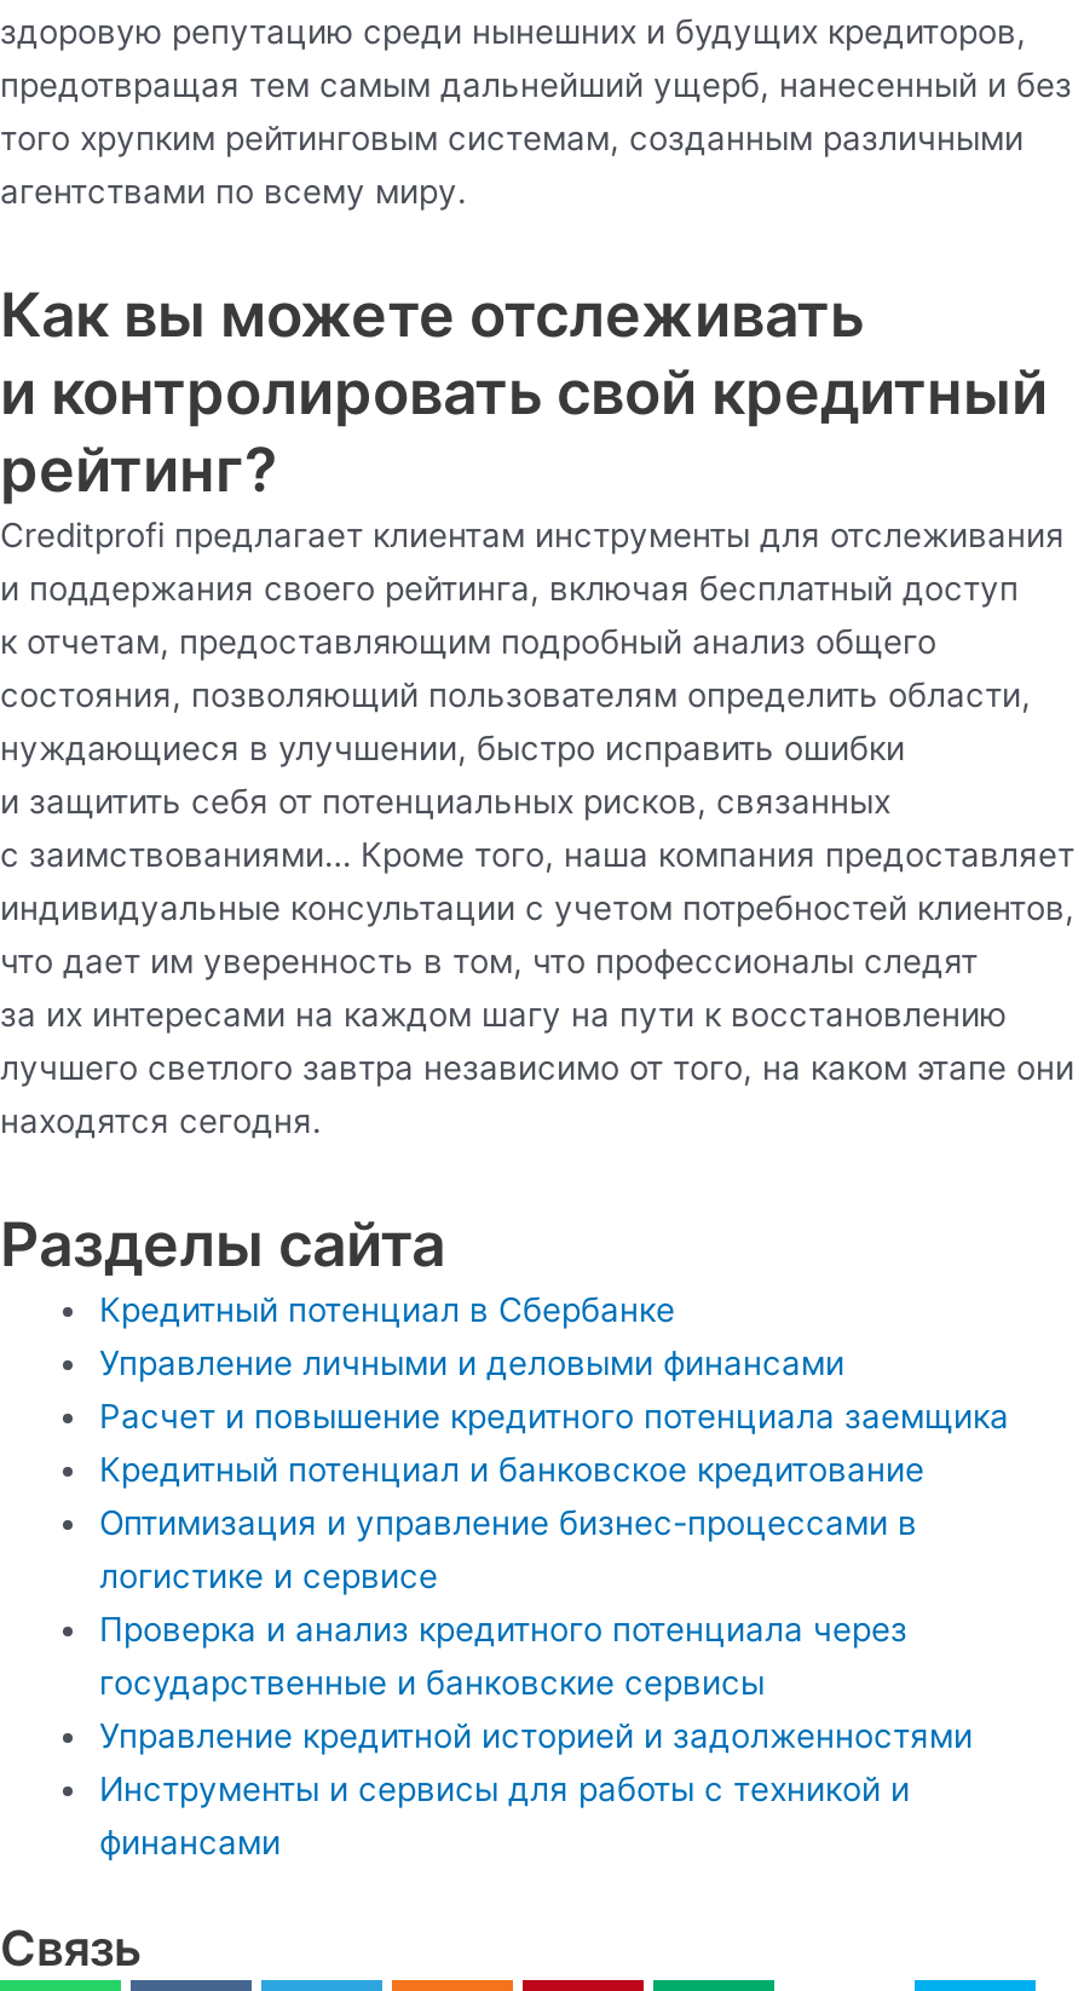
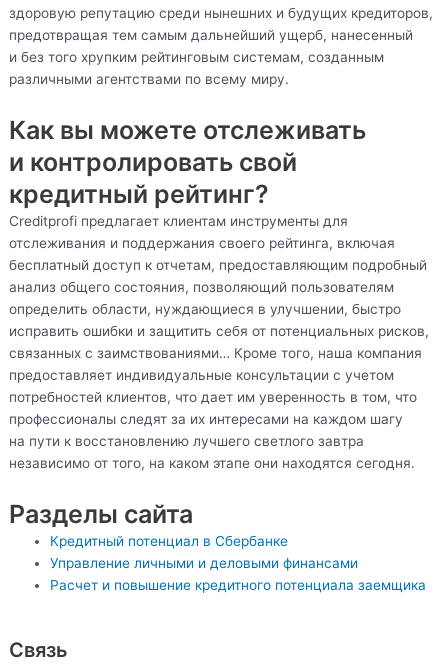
- Кредитный потенциал и банковское кредитование
- Оптимизация и управление бизнес-процессами в
- логистике и сервисе
- Проверка и анализ кредитного потенциала через
- государственные и банковские сервисы
- Управление кредитной историей и задолженностями
- Инструменты и сервисы для работы с техникой и
- финансами
